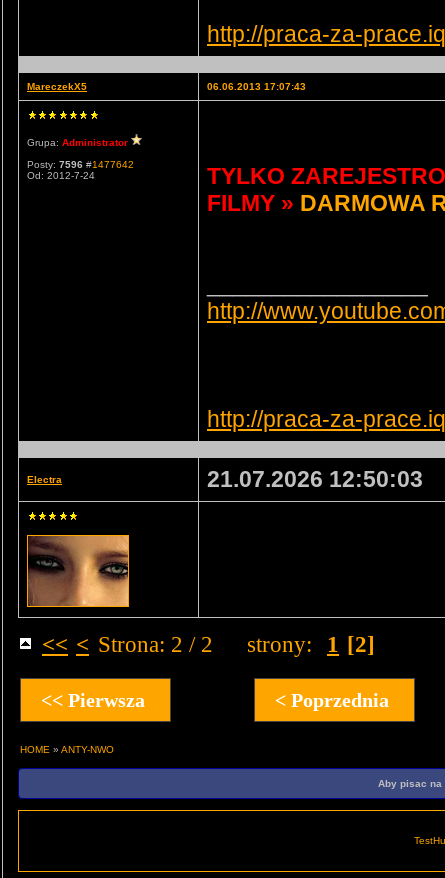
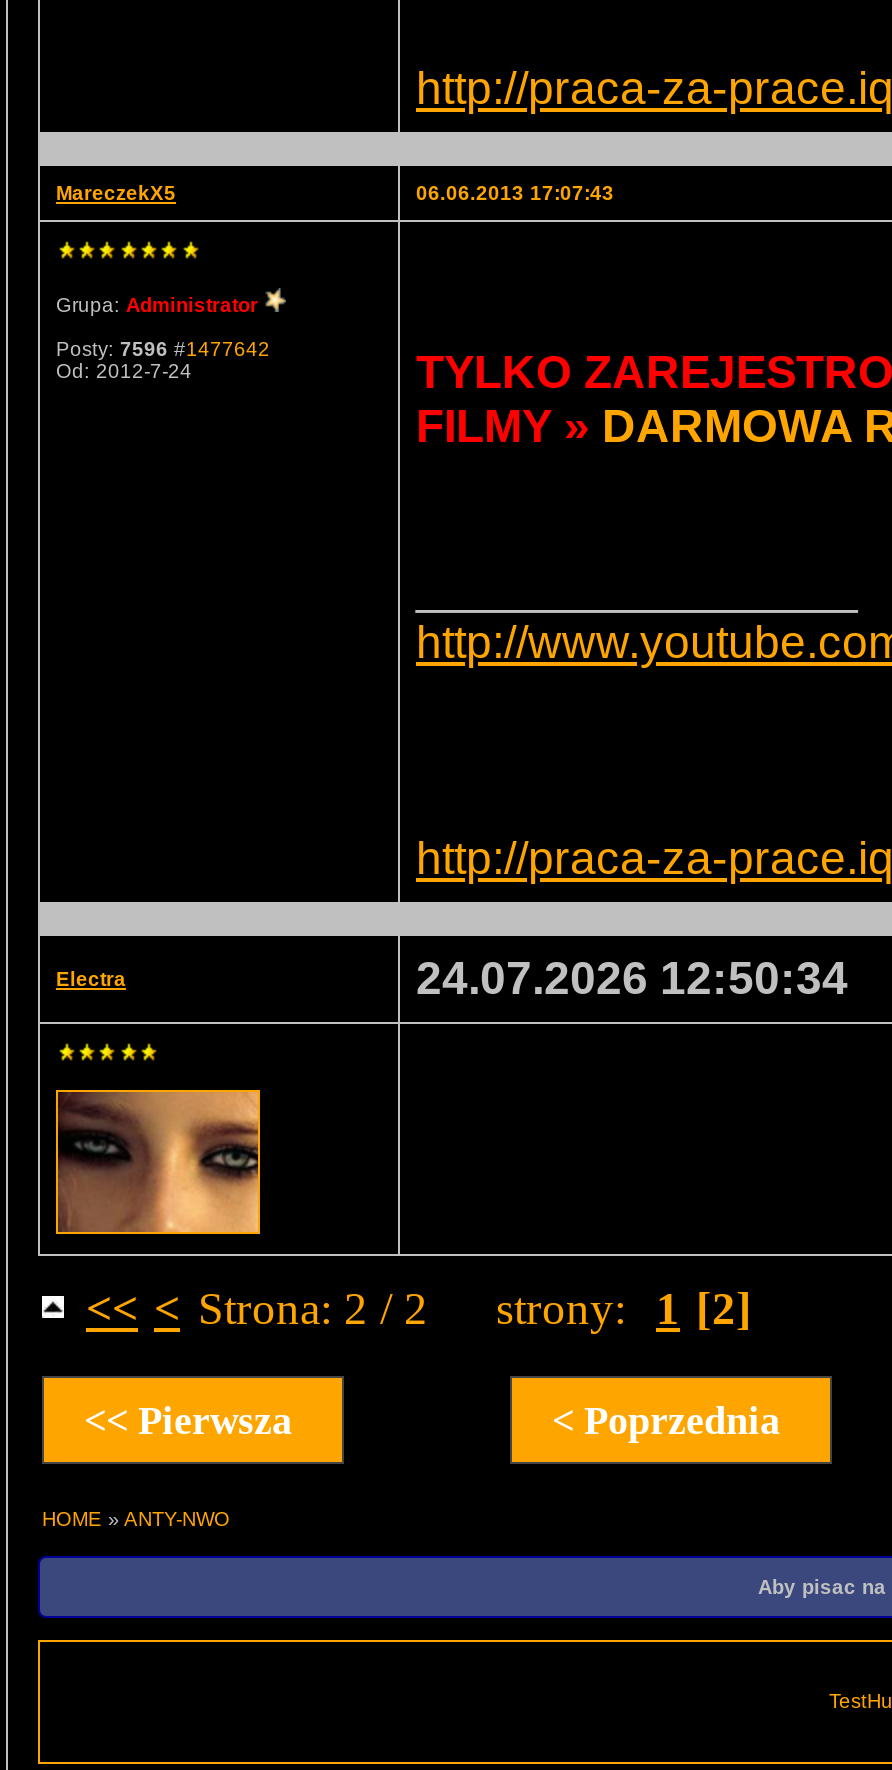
- 21.07.2026 12:50:03
+ 24.07.2026 12:50:34
